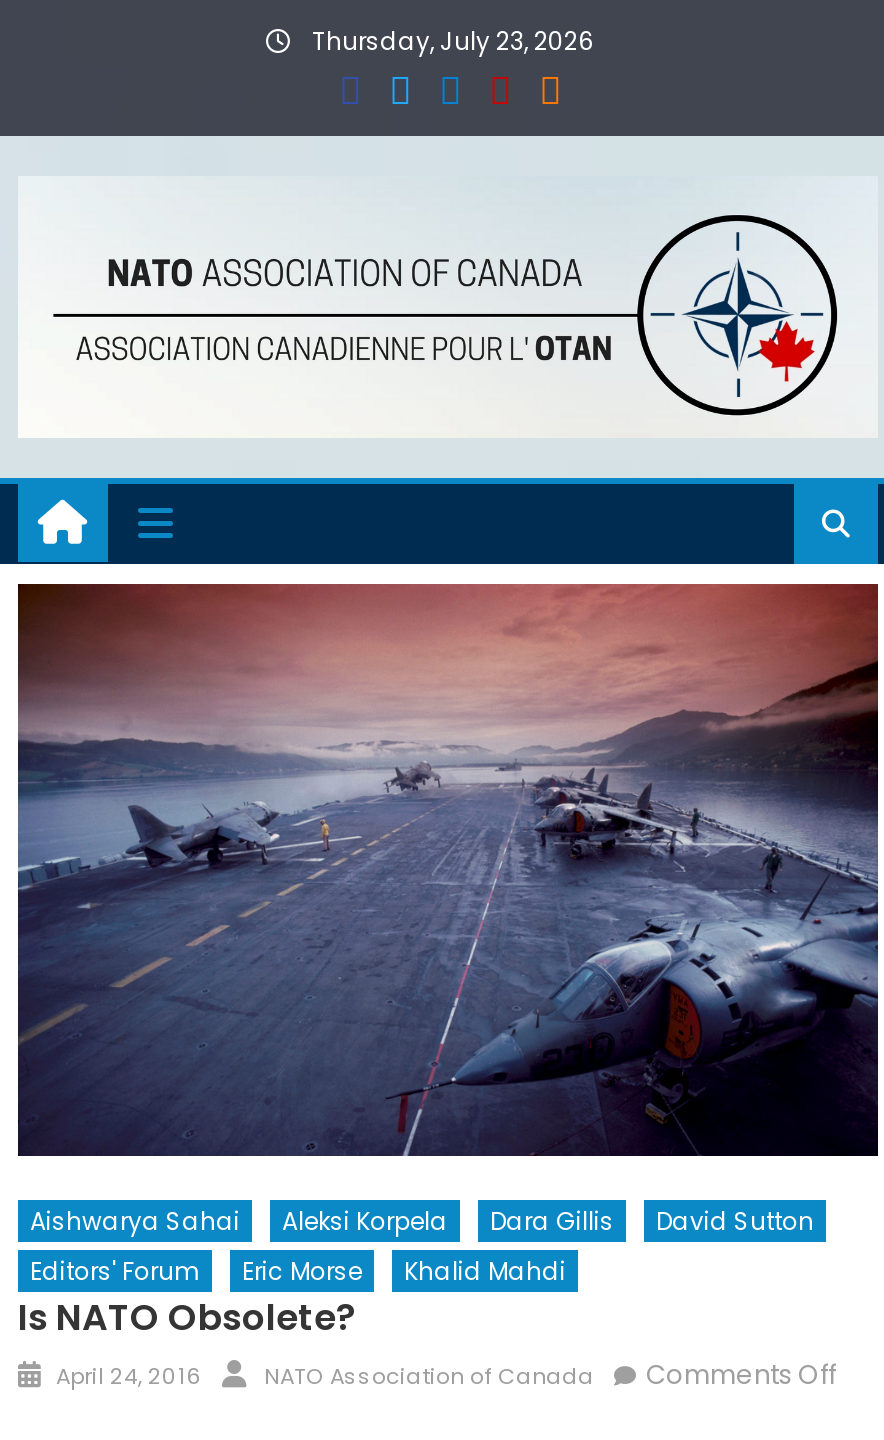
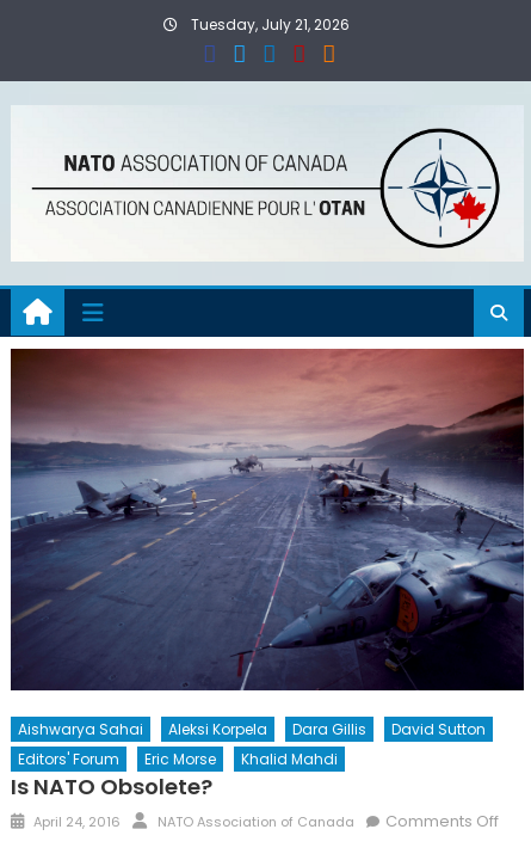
- Thursday, July 23, 2026
+ Tuesday, July 21, 2026
